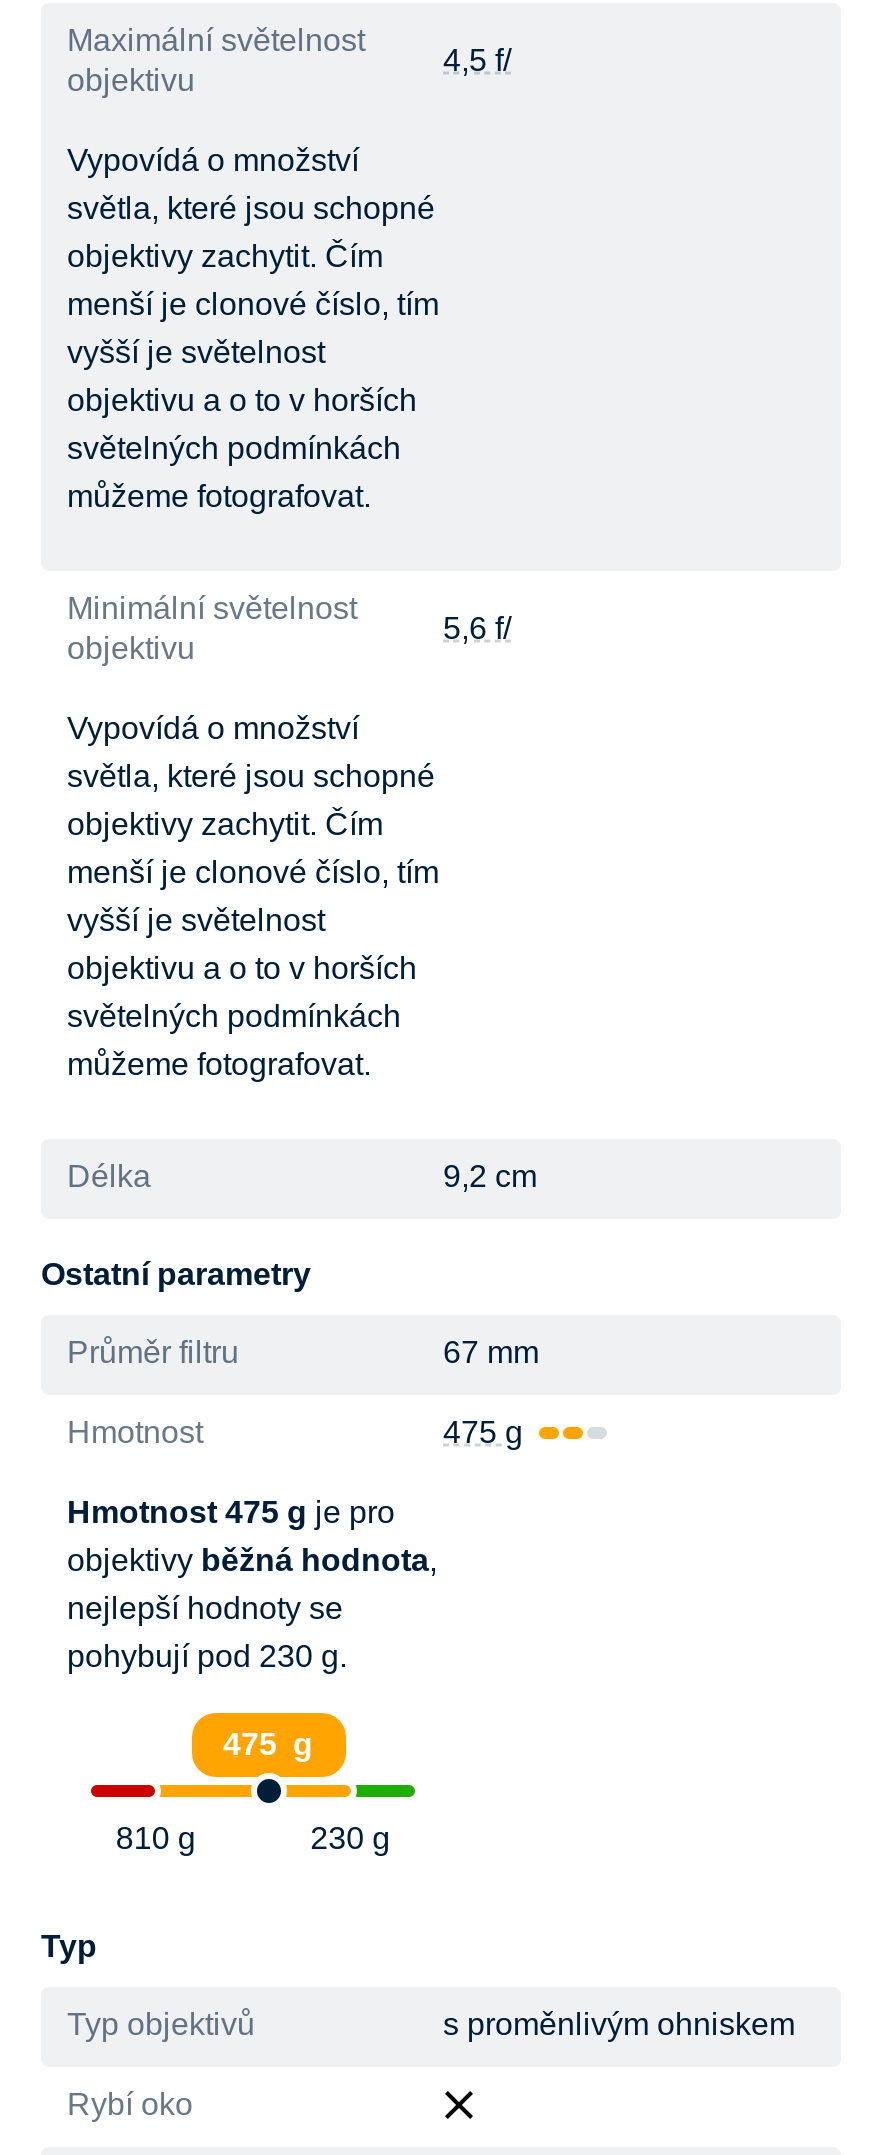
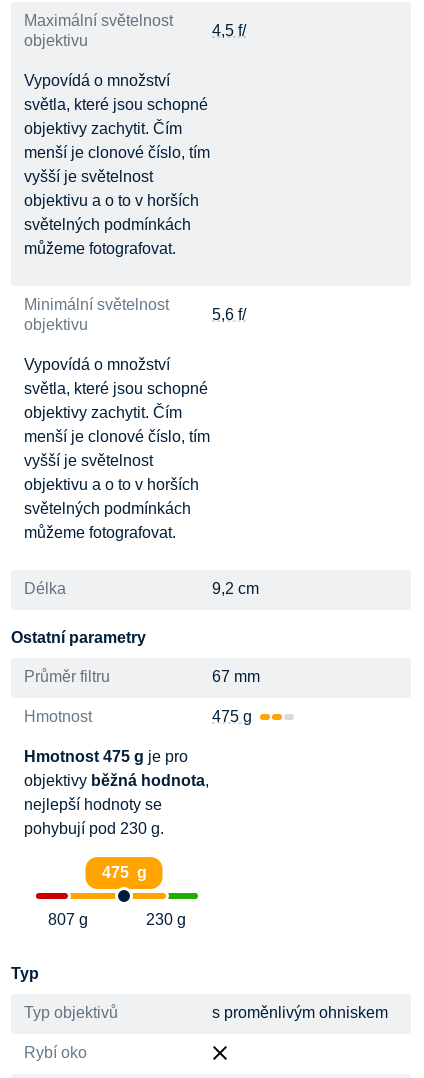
- 810 g
+ 807 g
